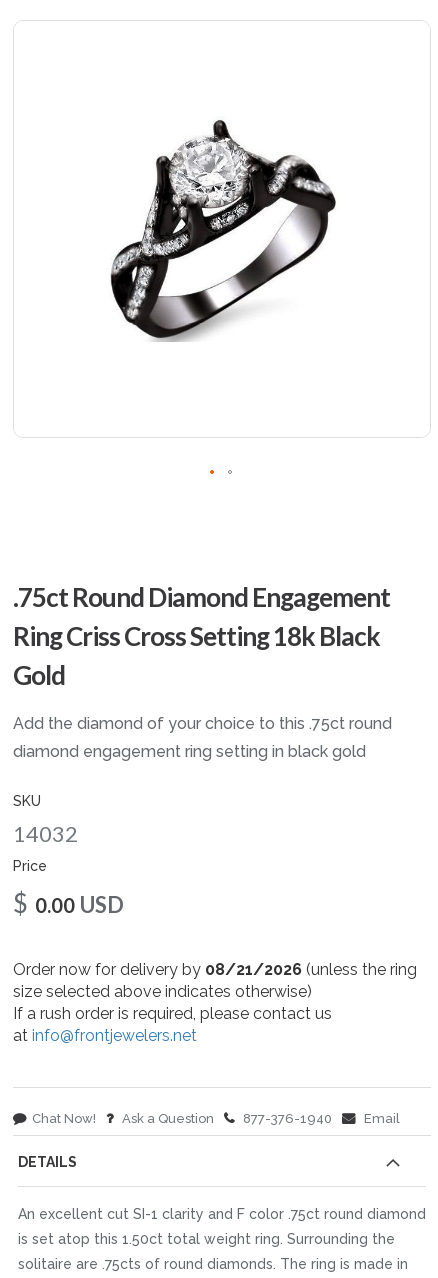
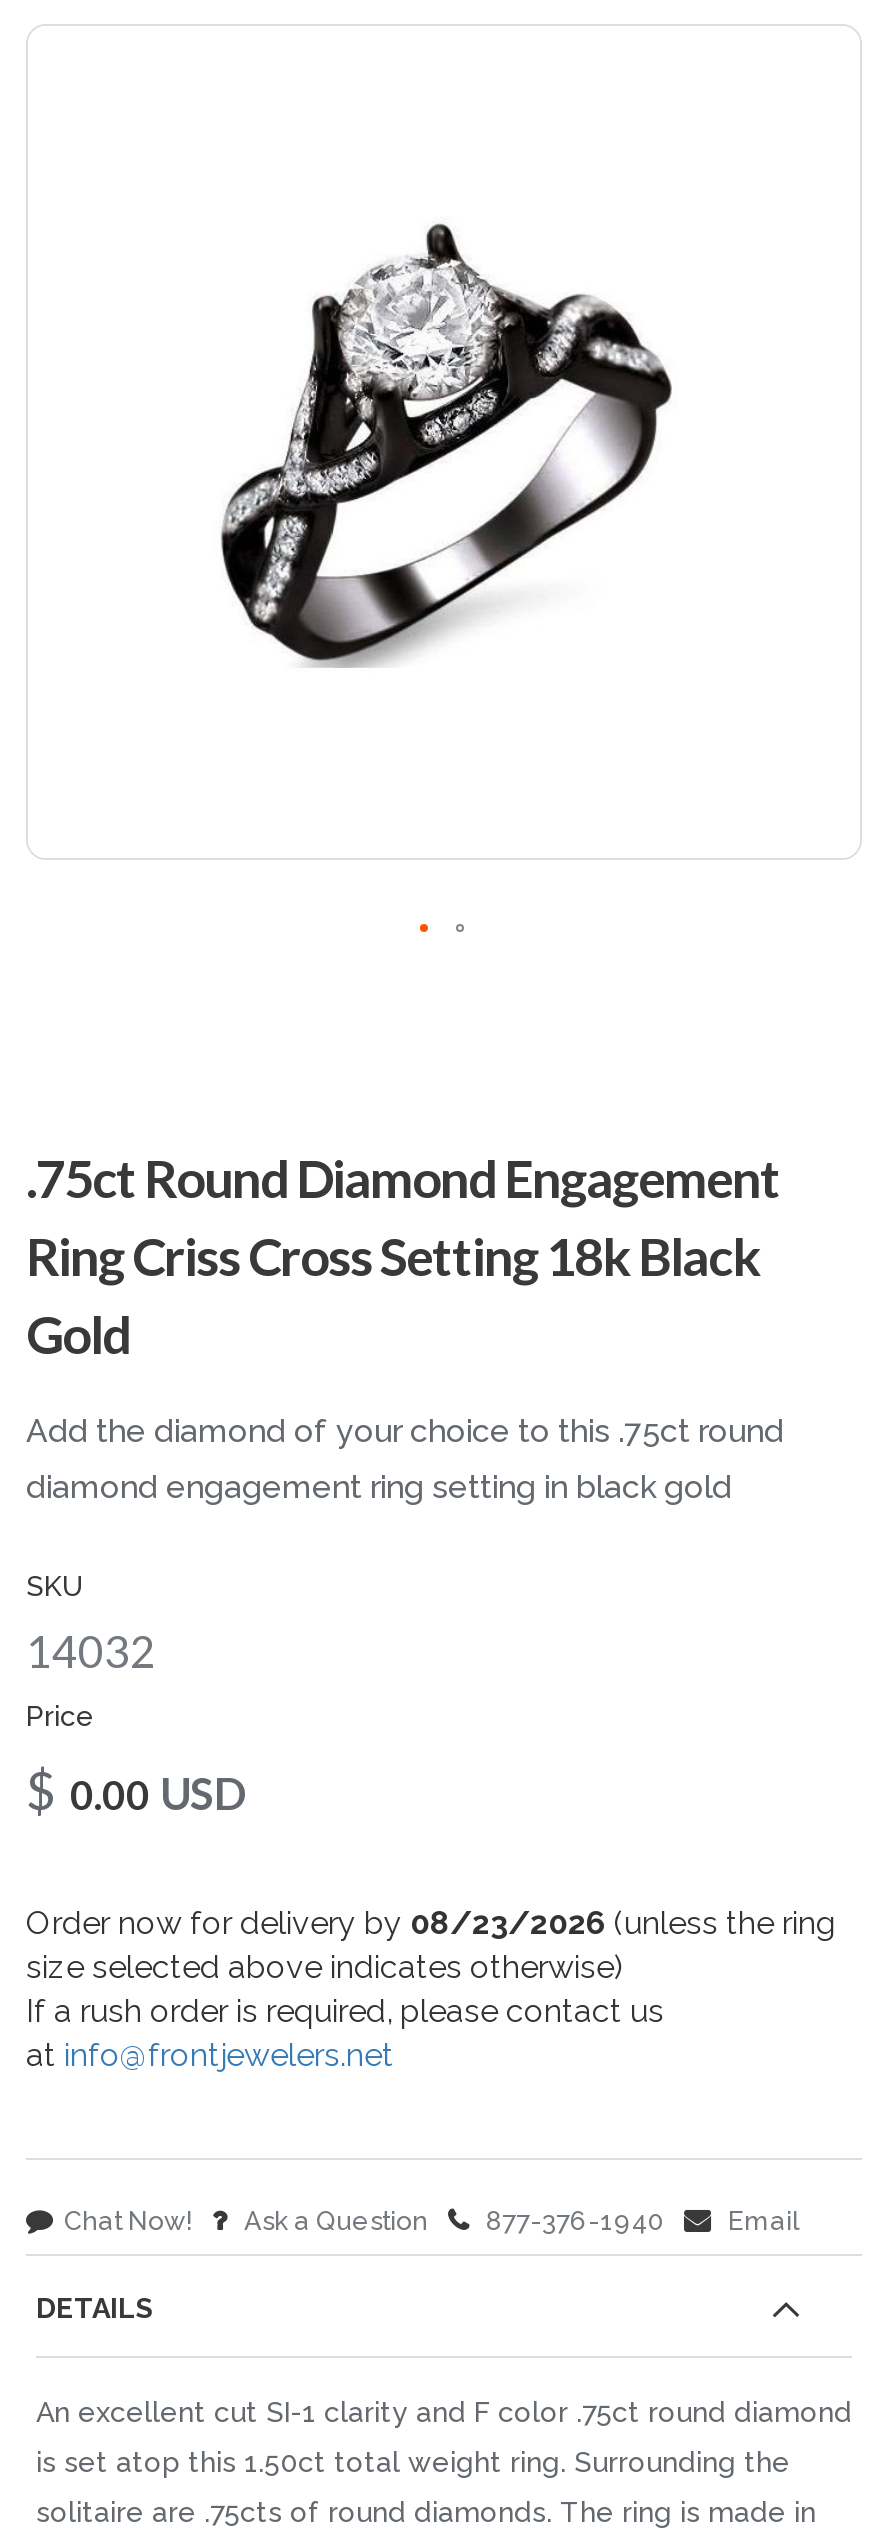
- Order now for delivery by 08/21/2026 (unless the ring
+ Order now for delivery by 08/23/2026 (unless the ring
